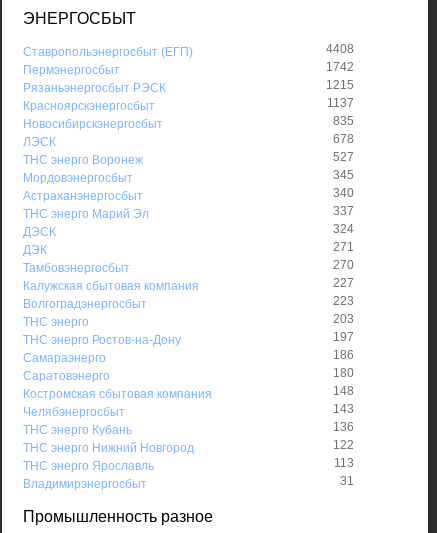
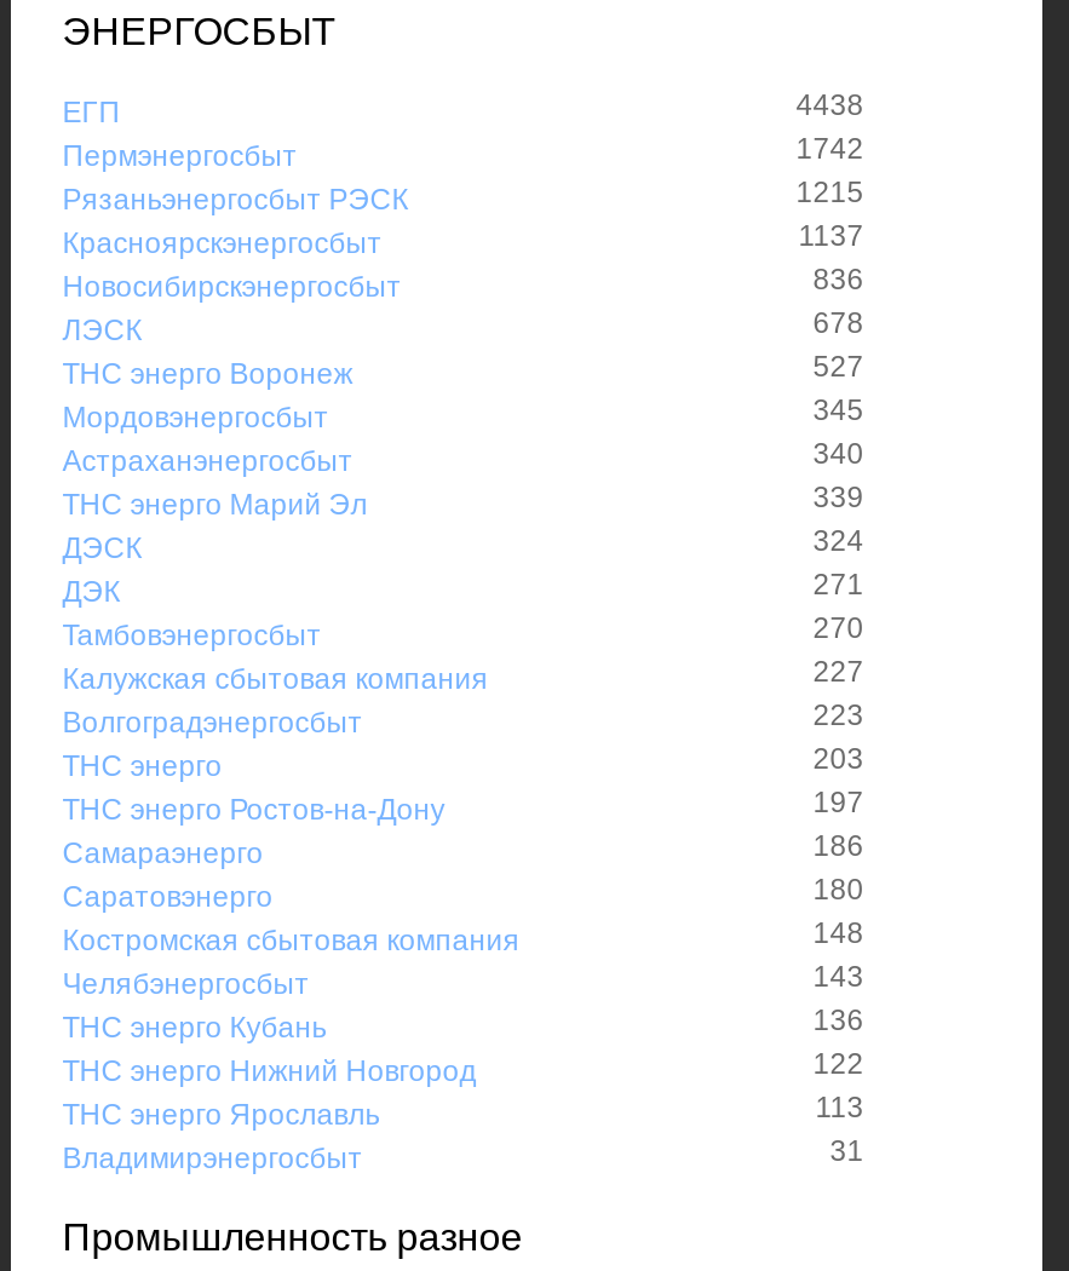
- Ставропольэнергосбыт (ЕГП)
- 4408
+ ЕГП
+ 4438

- 835
+ 836

- 337
+ 339
